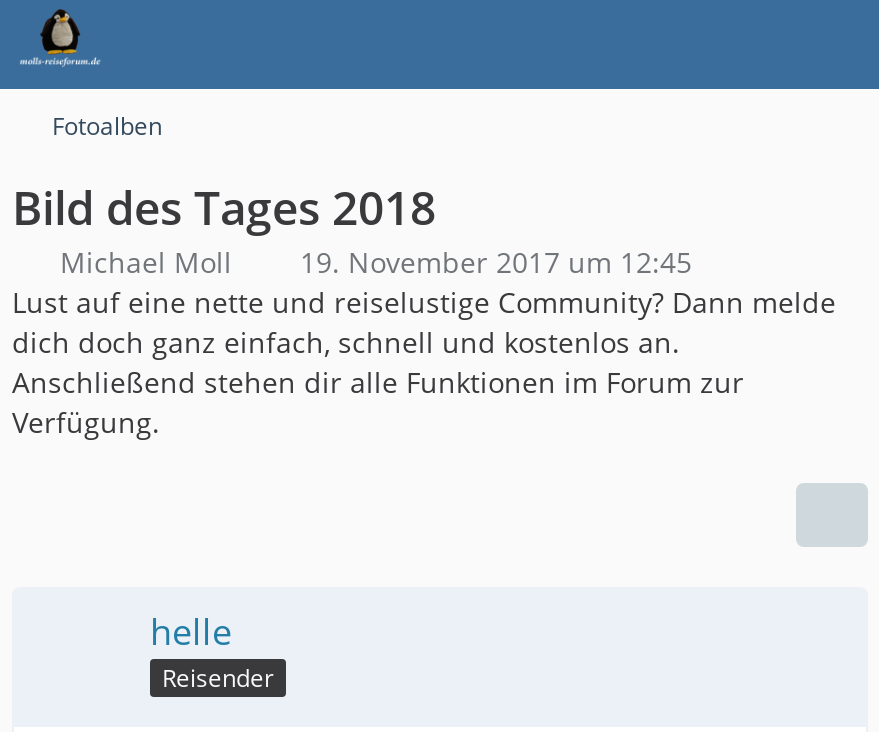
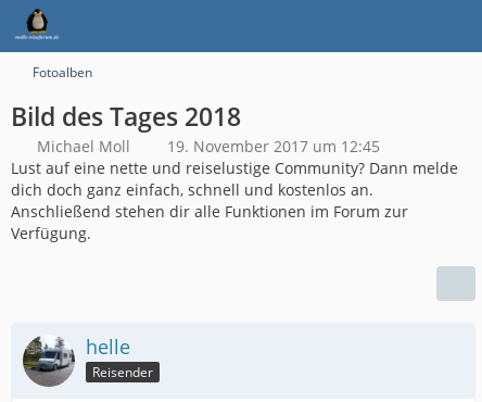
+ [image]
